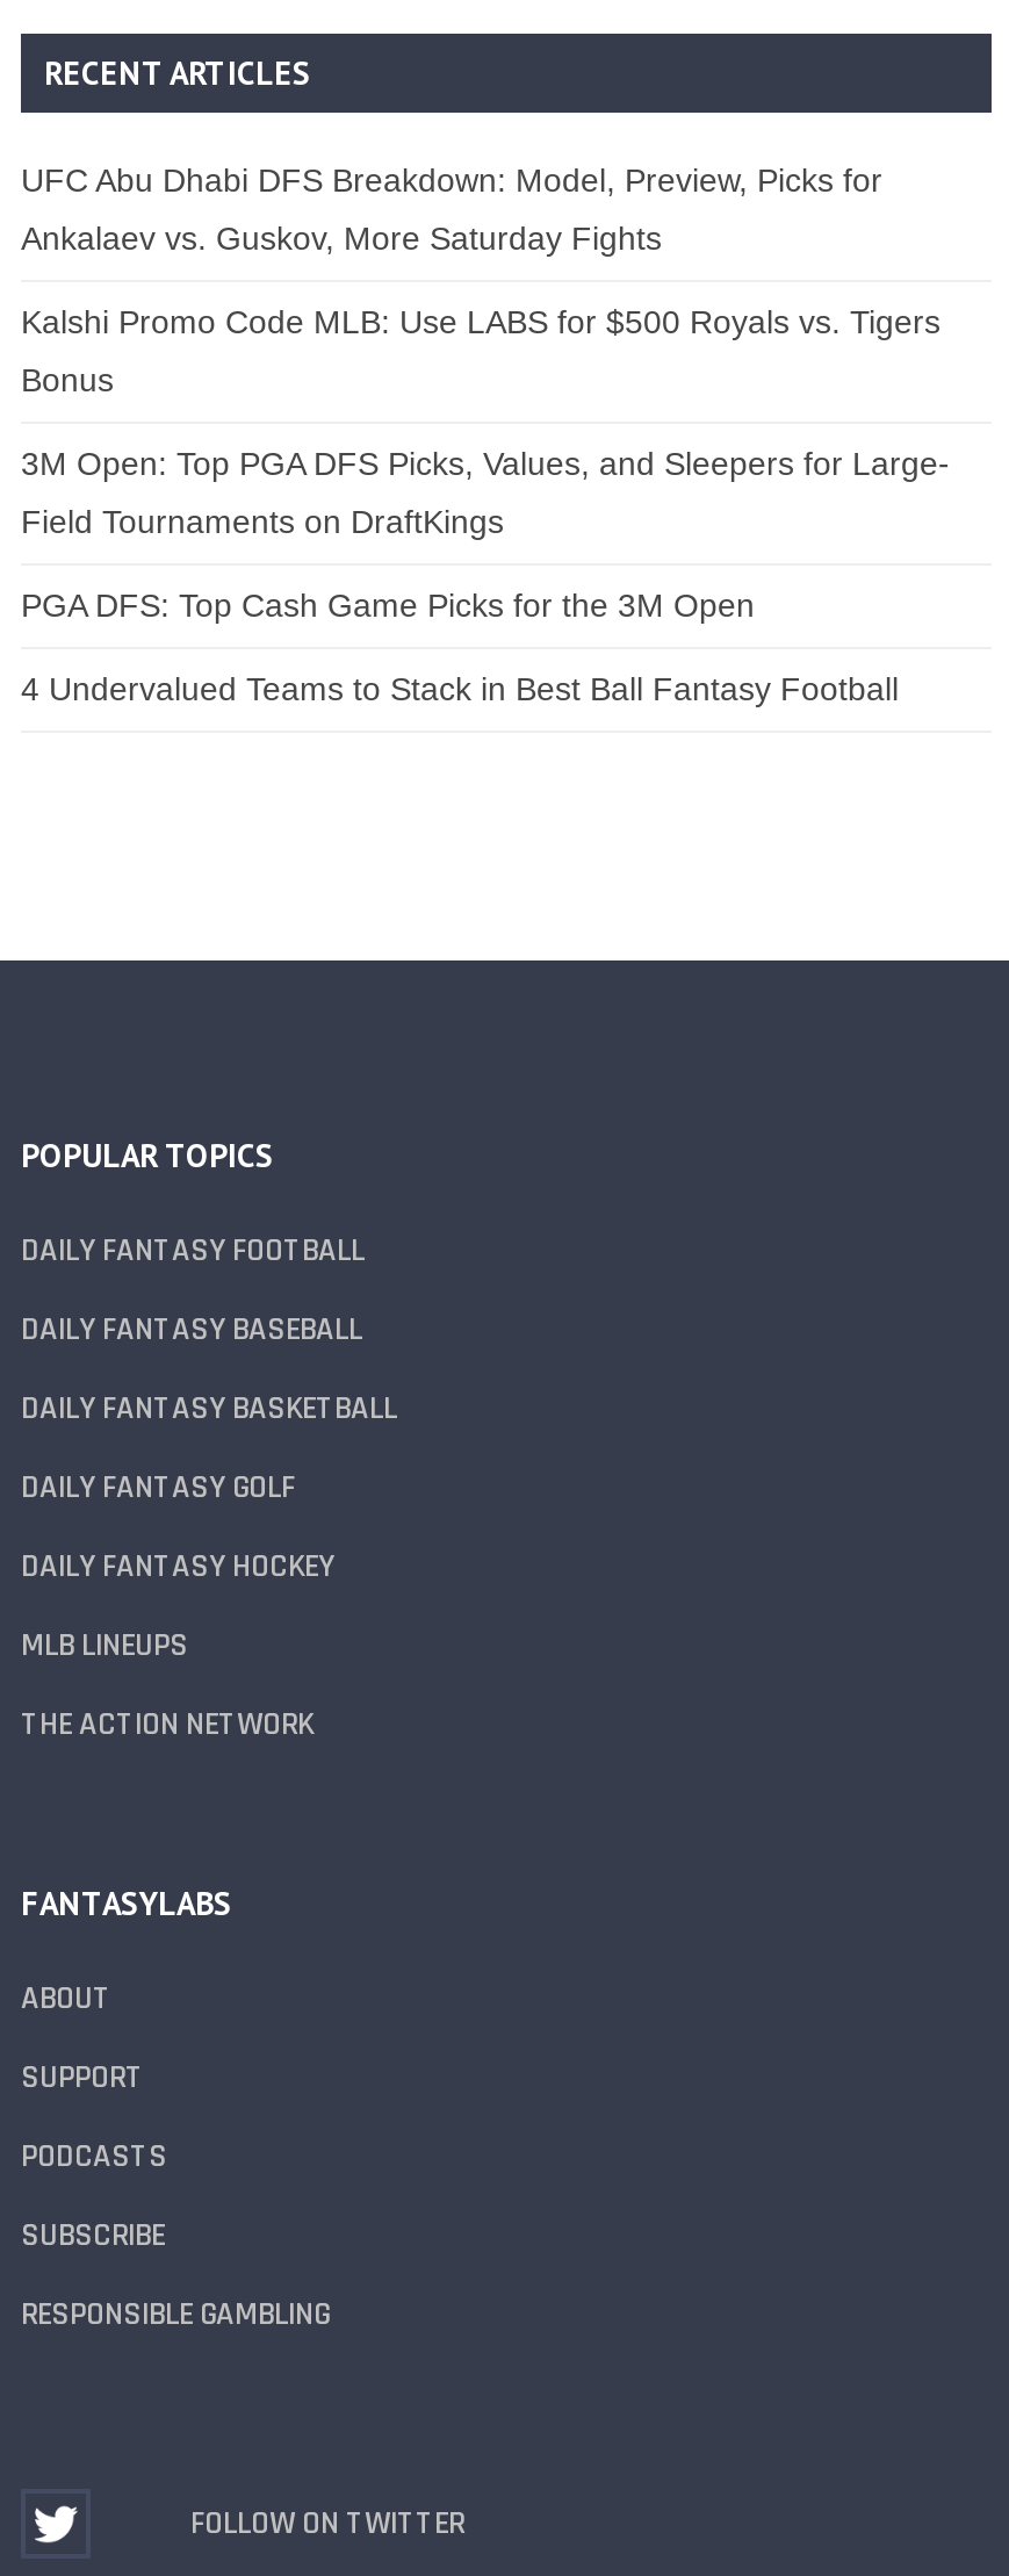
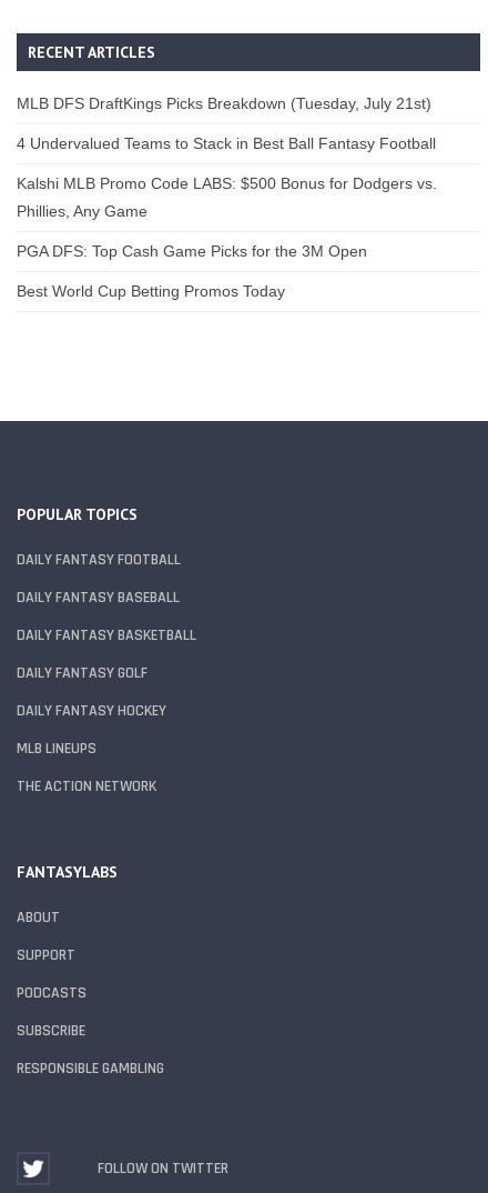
- UFC Abu Dhabi DFS Breakdown: Model, Preview, Picks for
- Ankalaev vs. Guskov, More Saturday Fights
- Kalshi Promo Code MLB: Use LABS for $500 Royals vs. Tigers
- Bonus
- 3M Open: Top PGA DFS Picks, Values, and Sleepers for Large-
- Field Tournaments on DraftKings
+ MLB DFS DraftKings Picks Breakdown (Tuesday, July 21st)

moved down: PGA DFS: Top Cash Game Picks for the 3M Open

moved up: 4 Undervalued Teams to Stack in Best Ball Fantasy Football

+ Kalshi MLB Promo Code LABS: $500 Bonus for Dodgers vs.
+ Phillies, Any Game
+ Best World Cup Betting Promos Today
